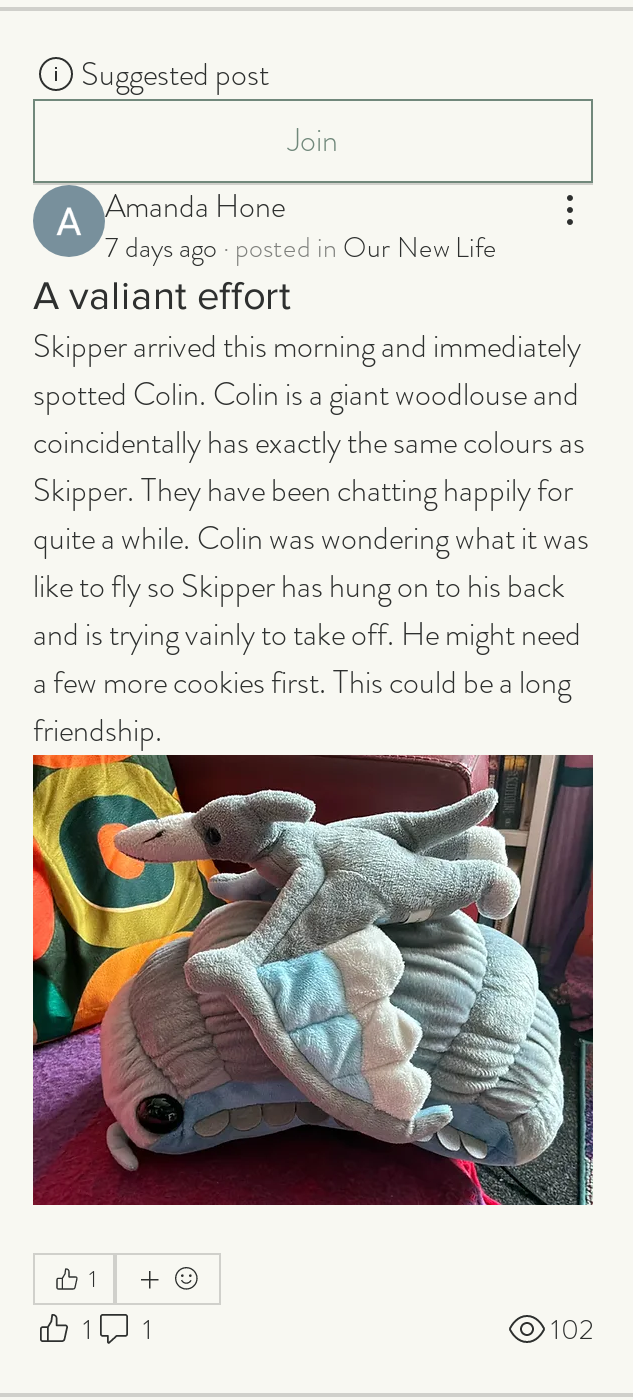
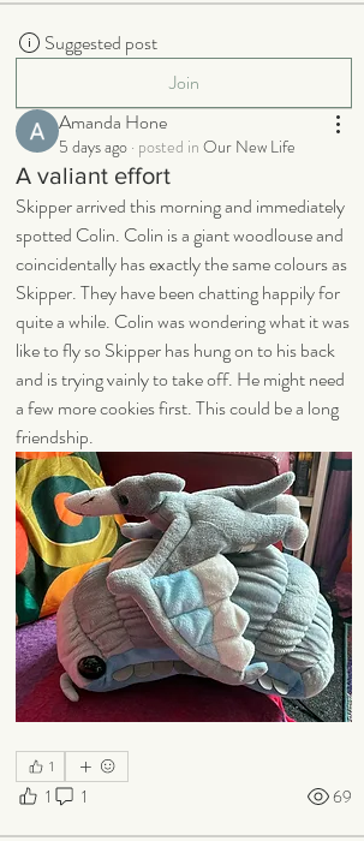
- 7 days ago · posted in Our New Life
+ 5 days ago · posted in Our New Life

- 102
+ 69
